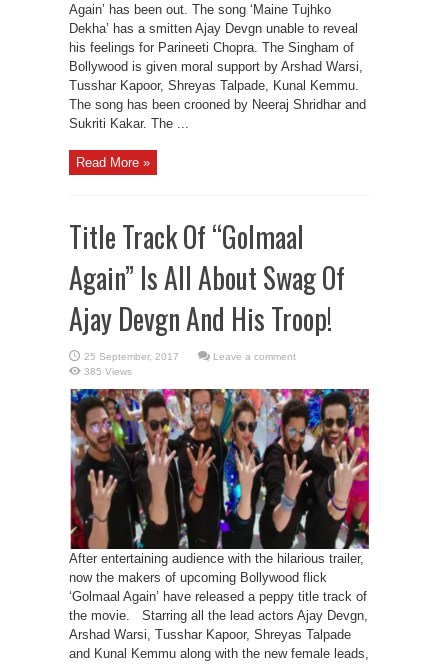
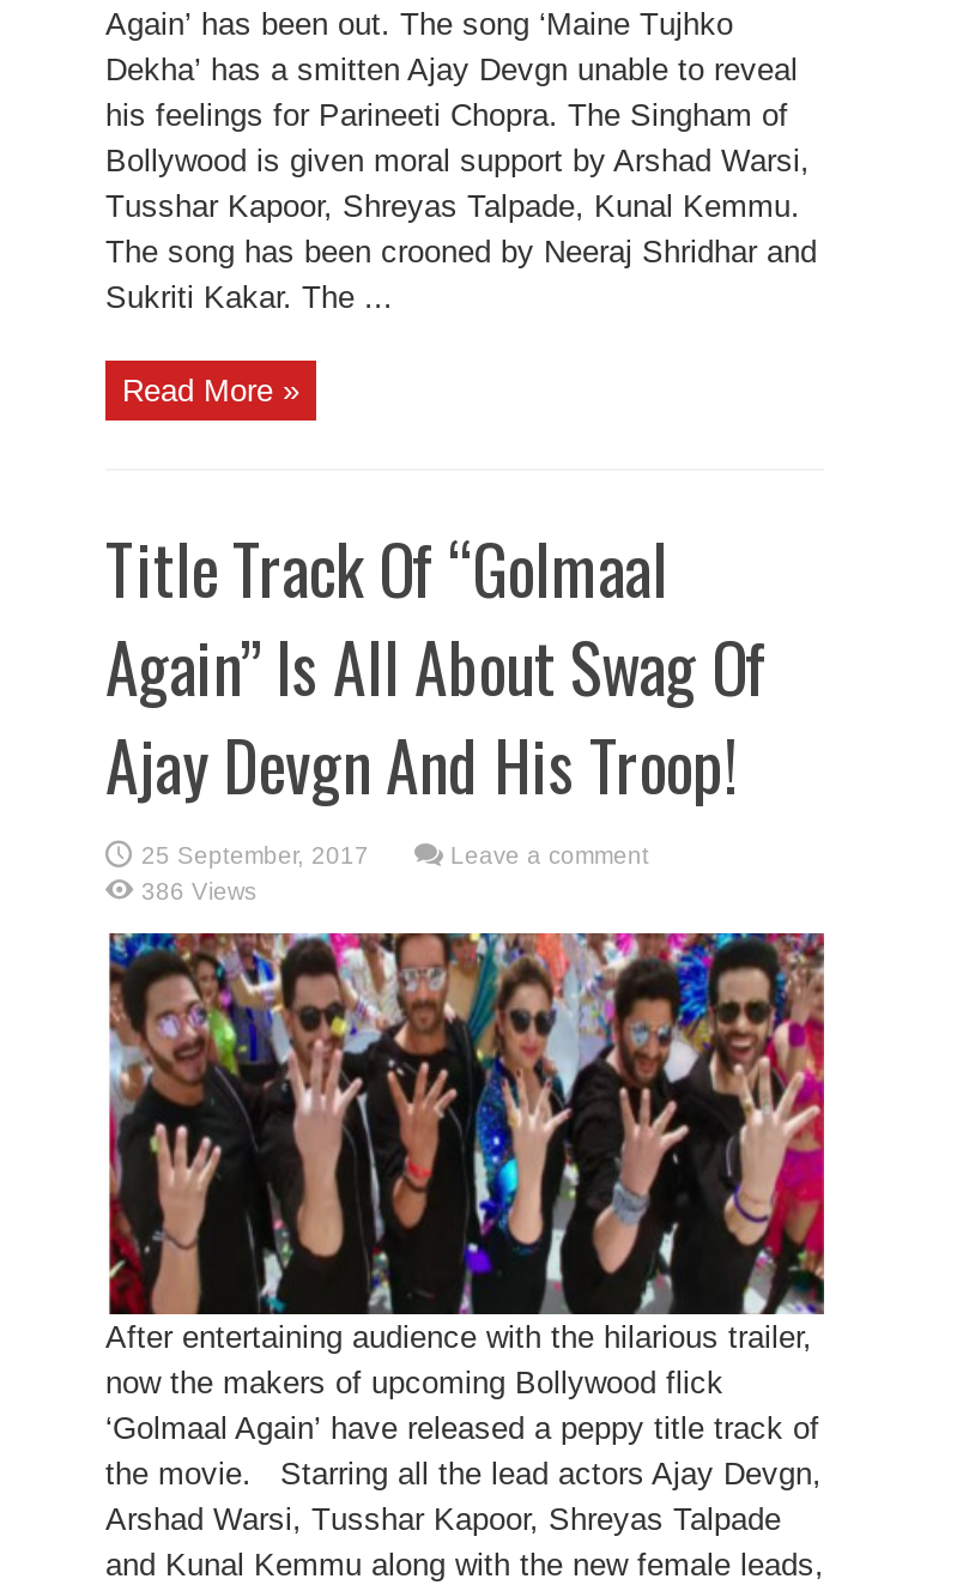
- 385 Views
+ 386 Views
